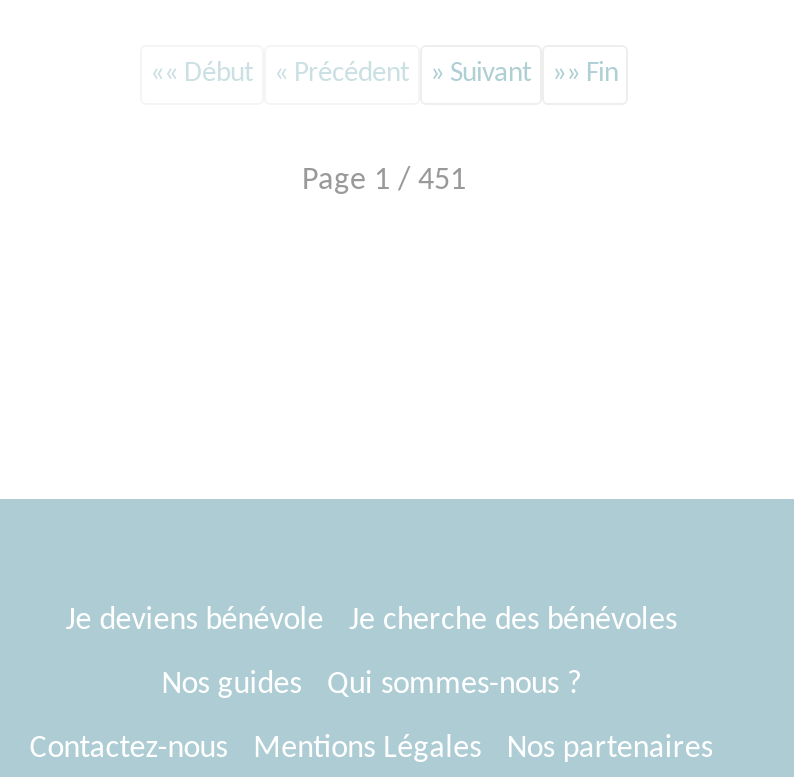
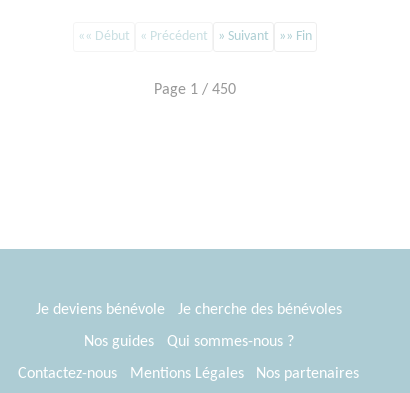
- Page 1 / 451
+ Page 1 / 450
